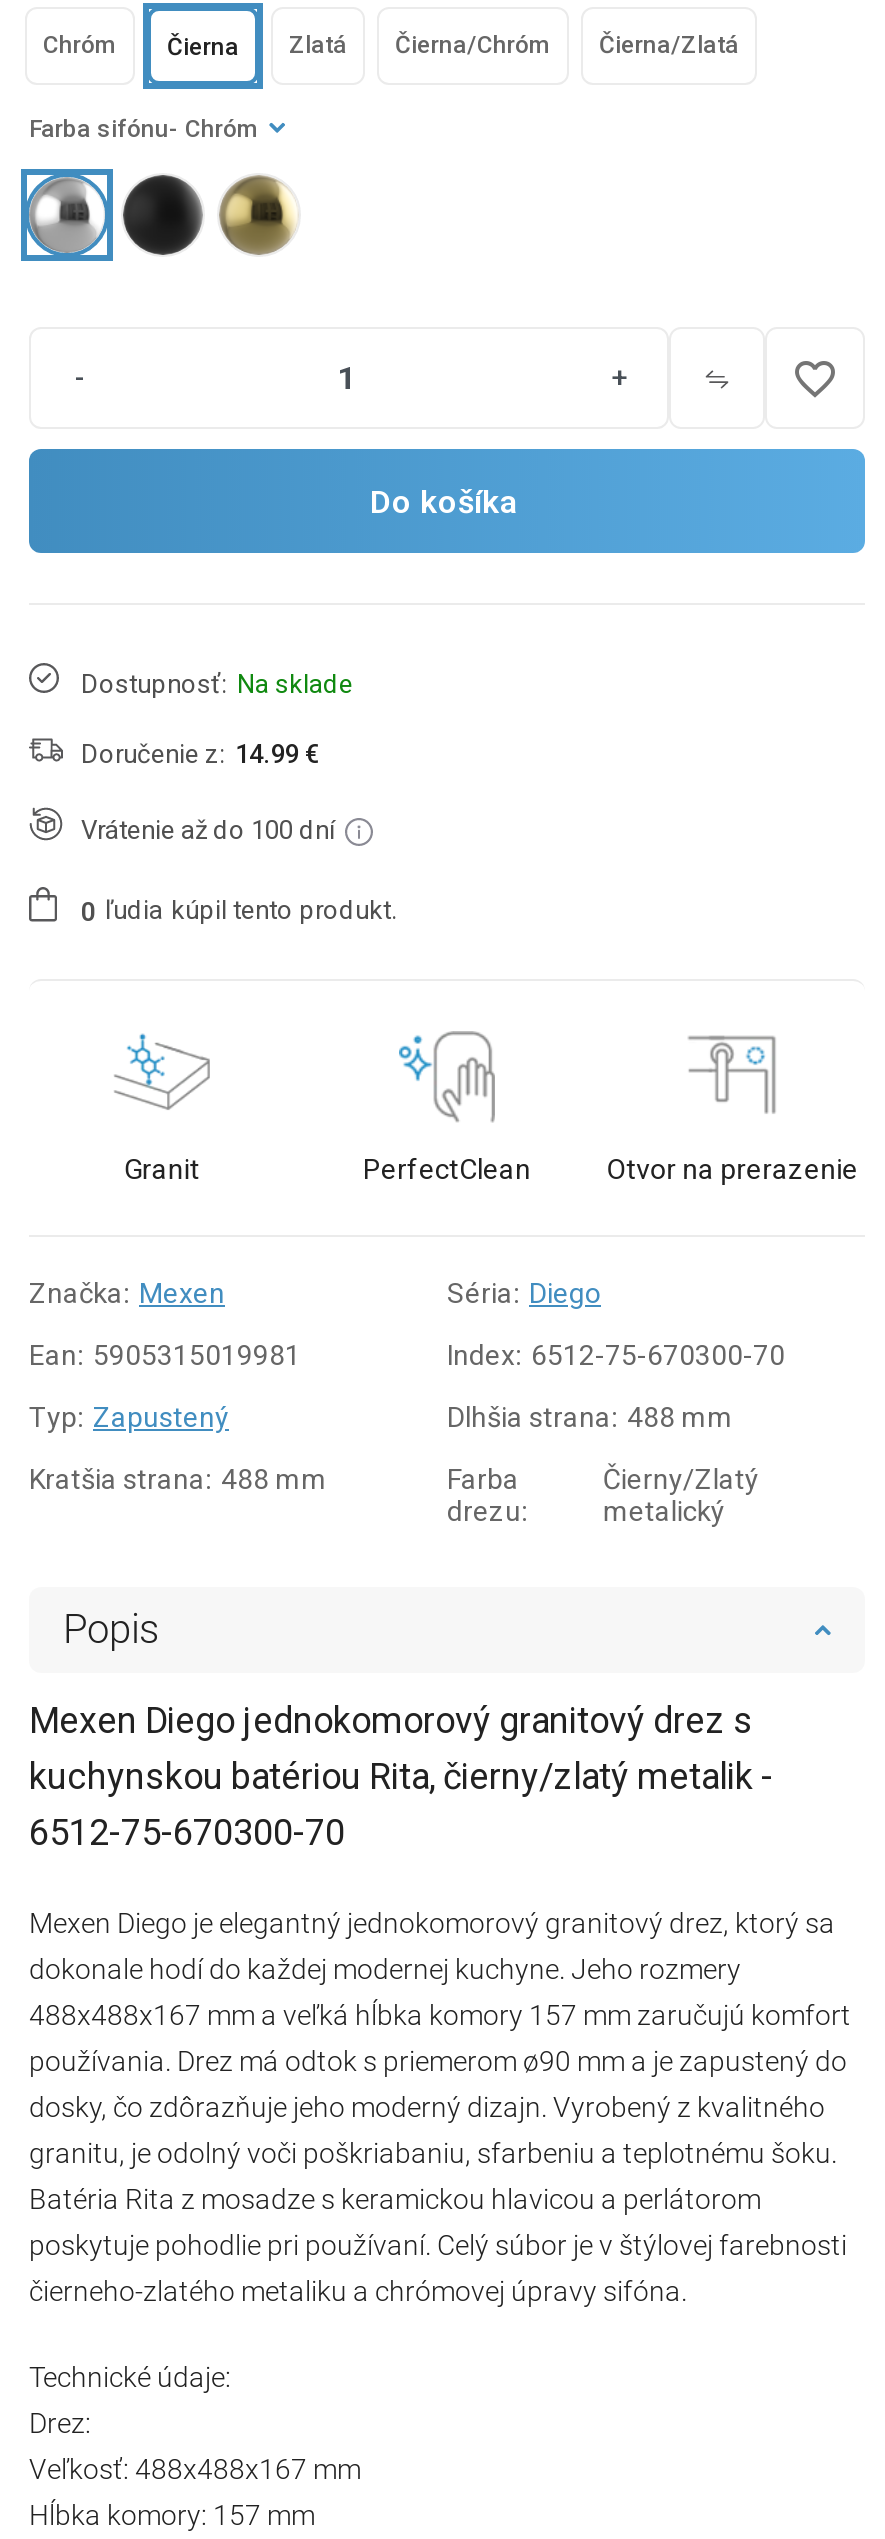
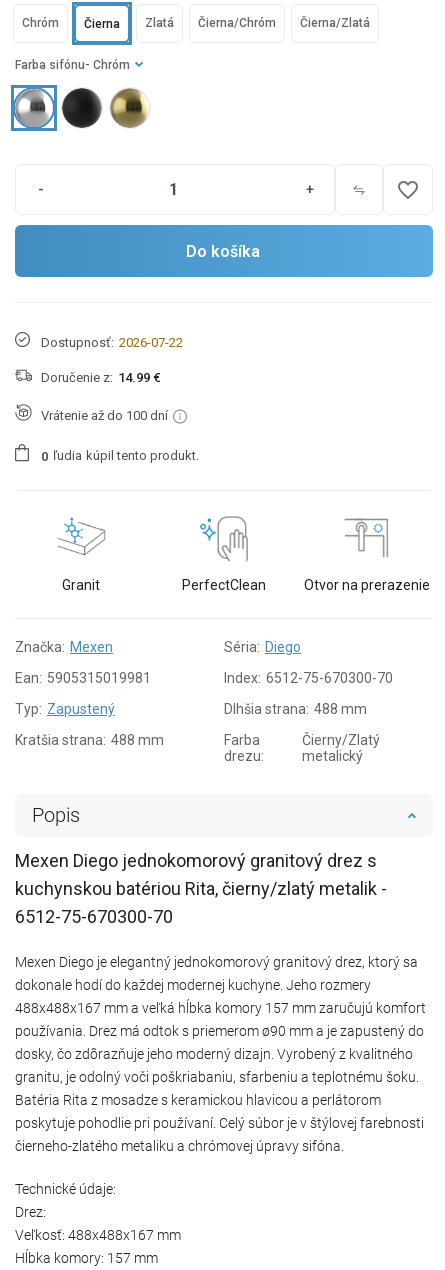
- Dostupnosť: Na sklade
+ Dostupnosť: 2026-07-22
